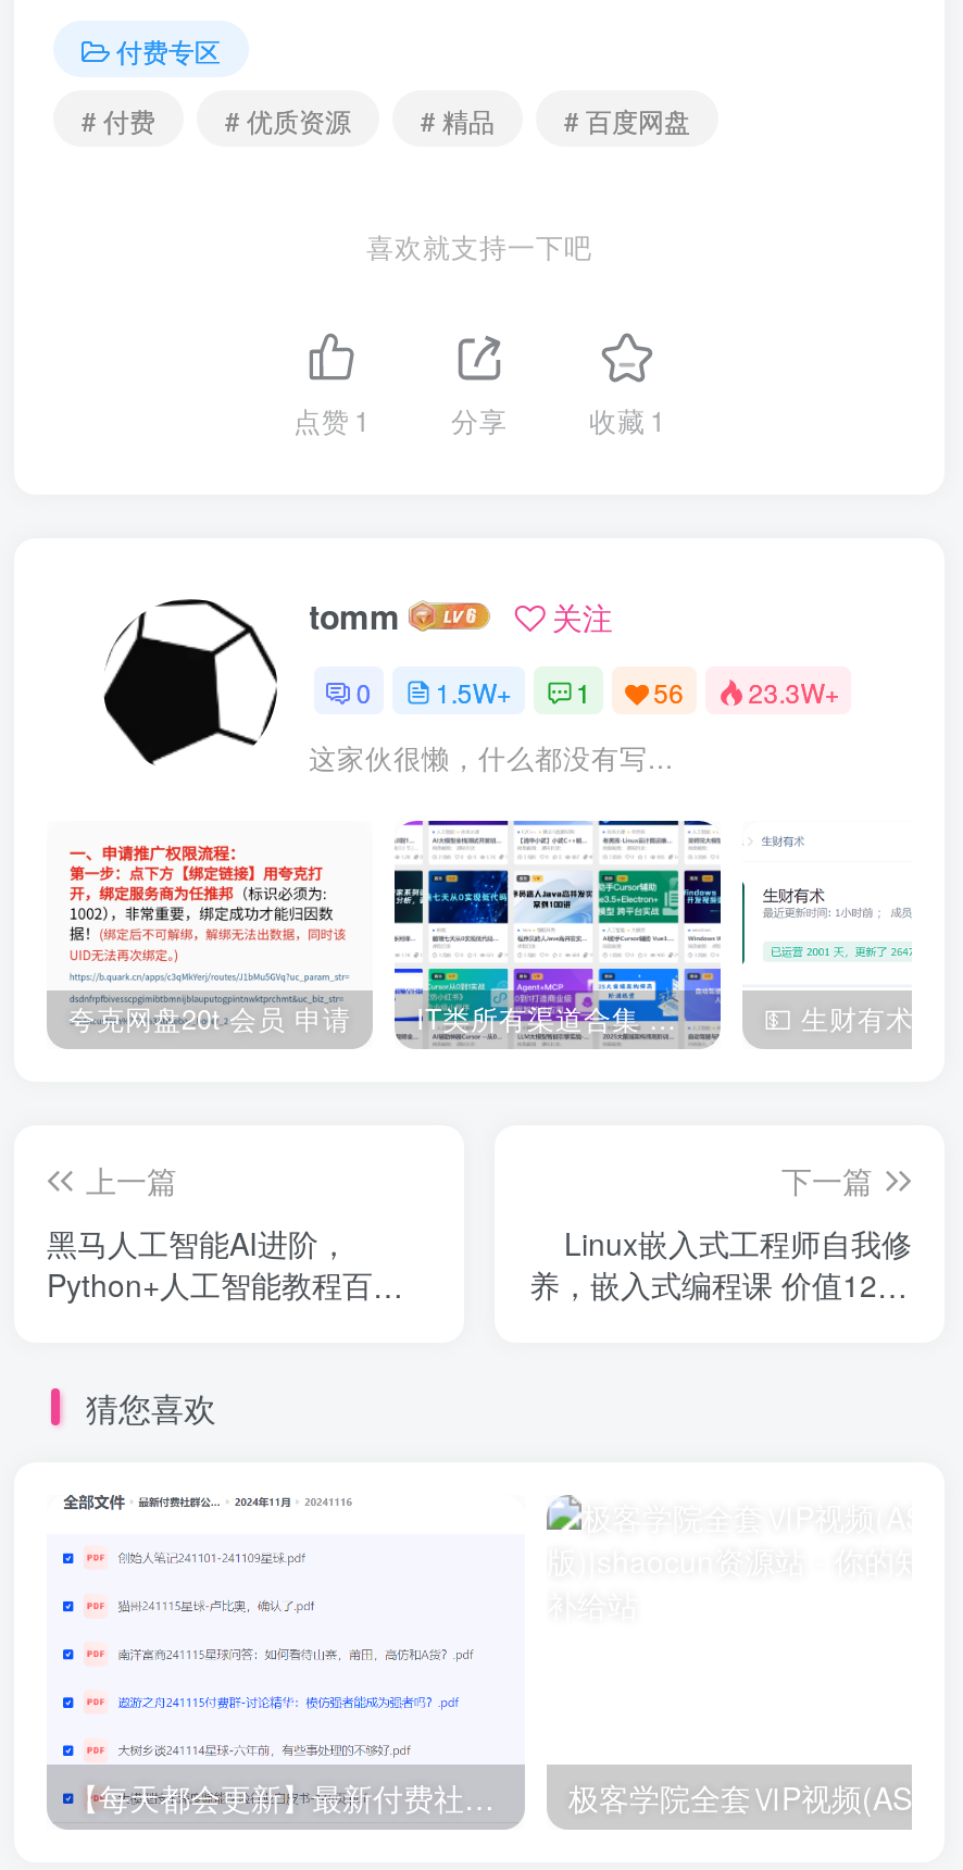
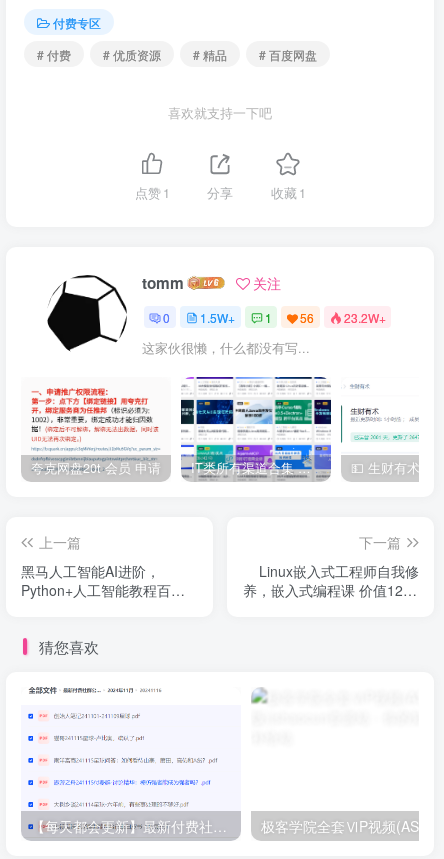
- 0 1.5W+ 1 56 23.3W+
+ 0 1.5W+ 1 56 23.2W+
